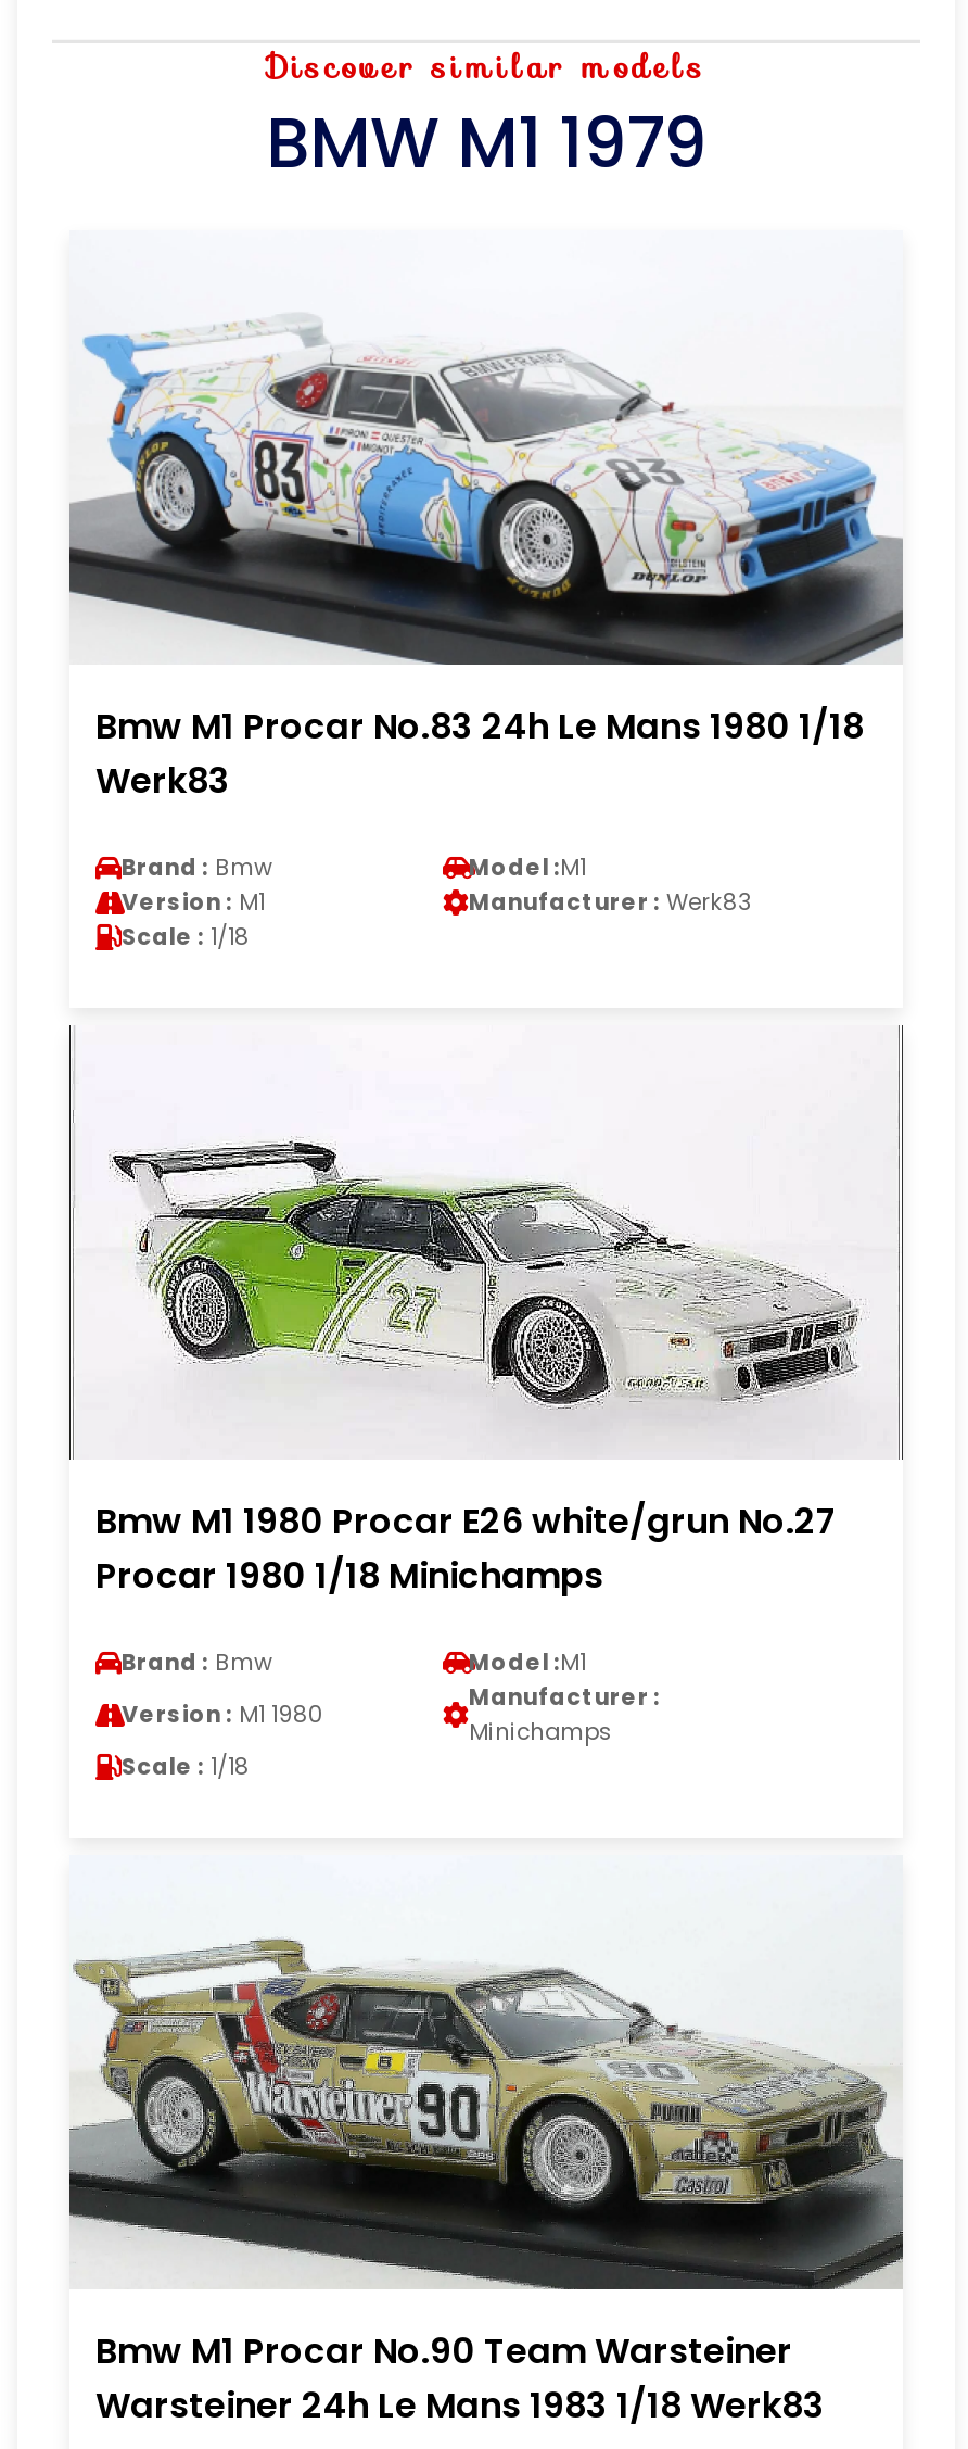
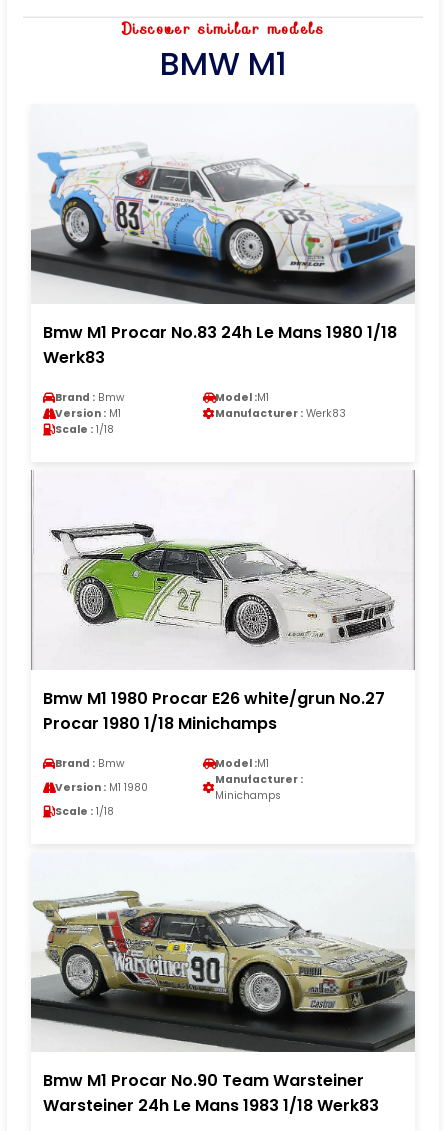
- BMW M1 1979
+ BMW M1
